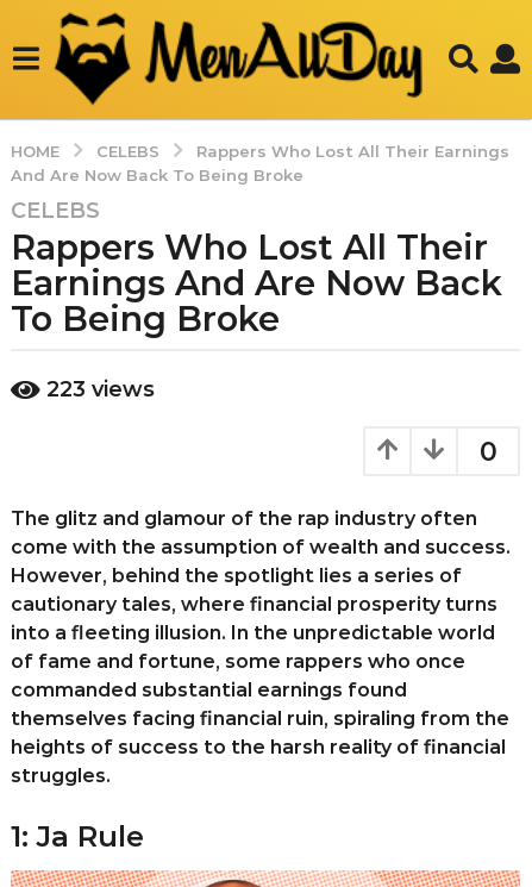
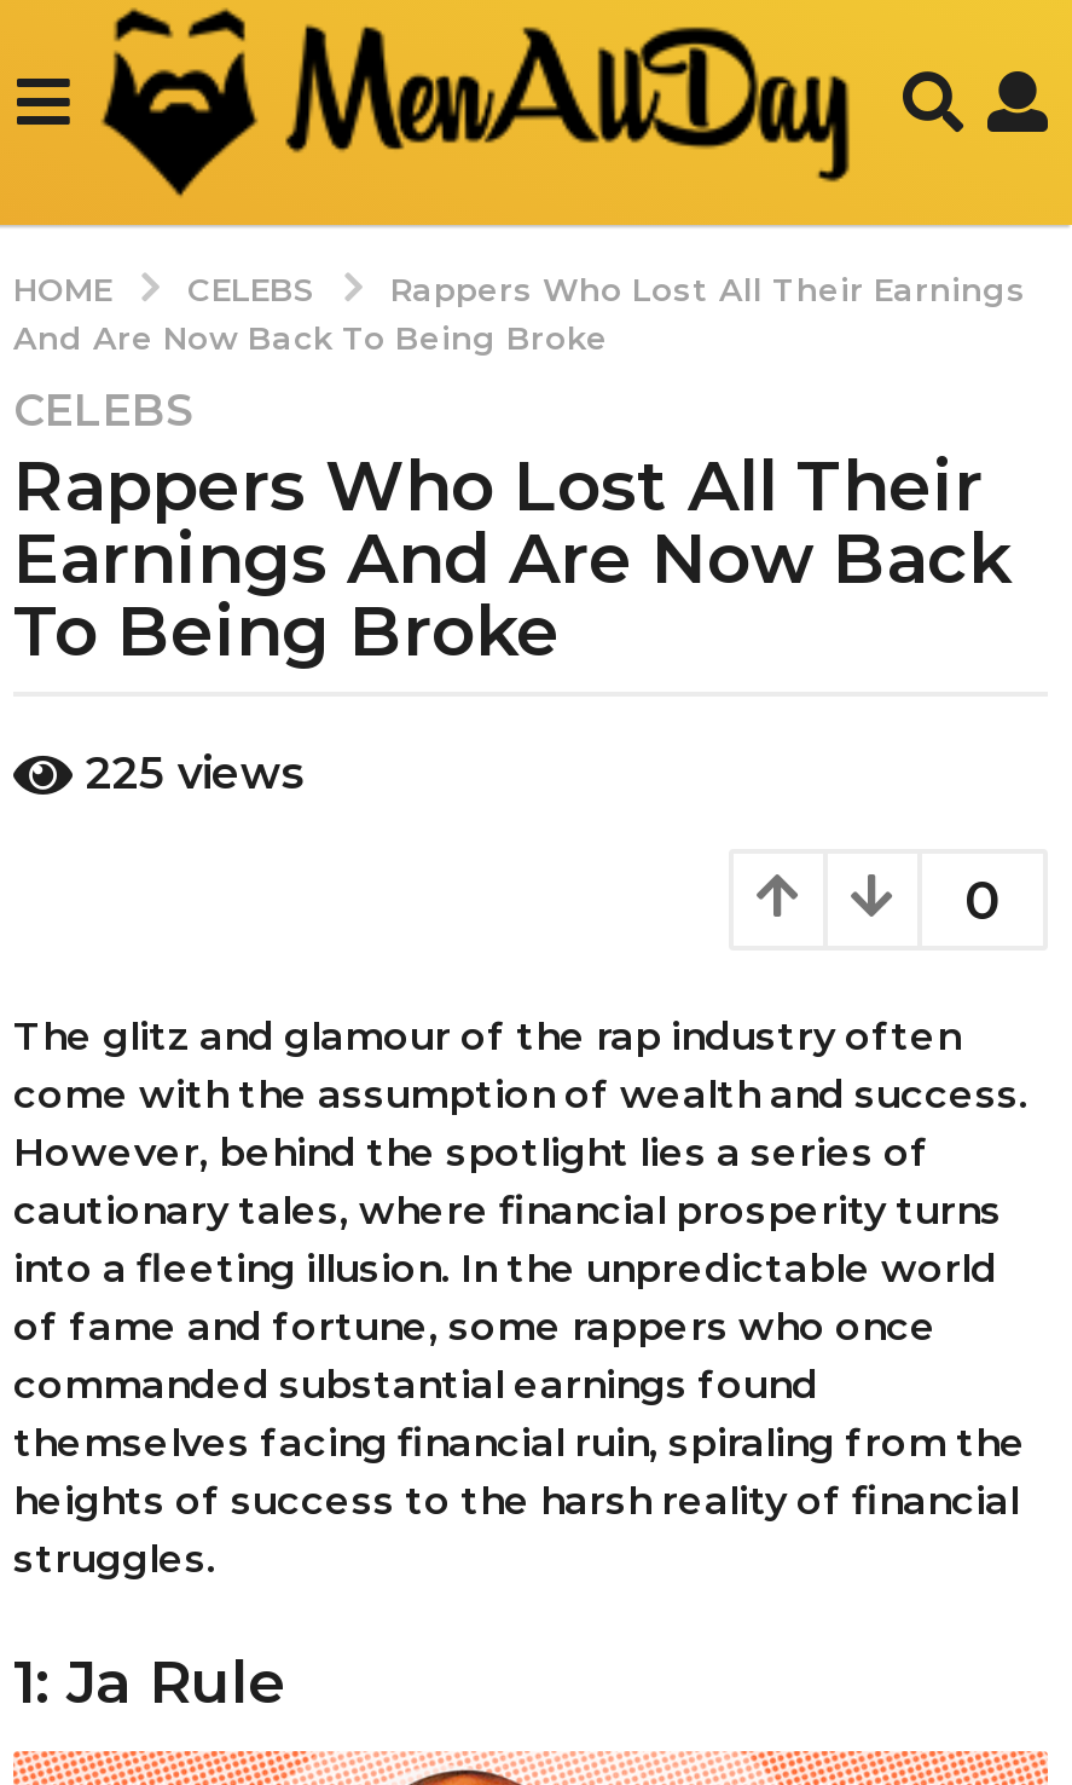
- 223 views
+ 225 views
